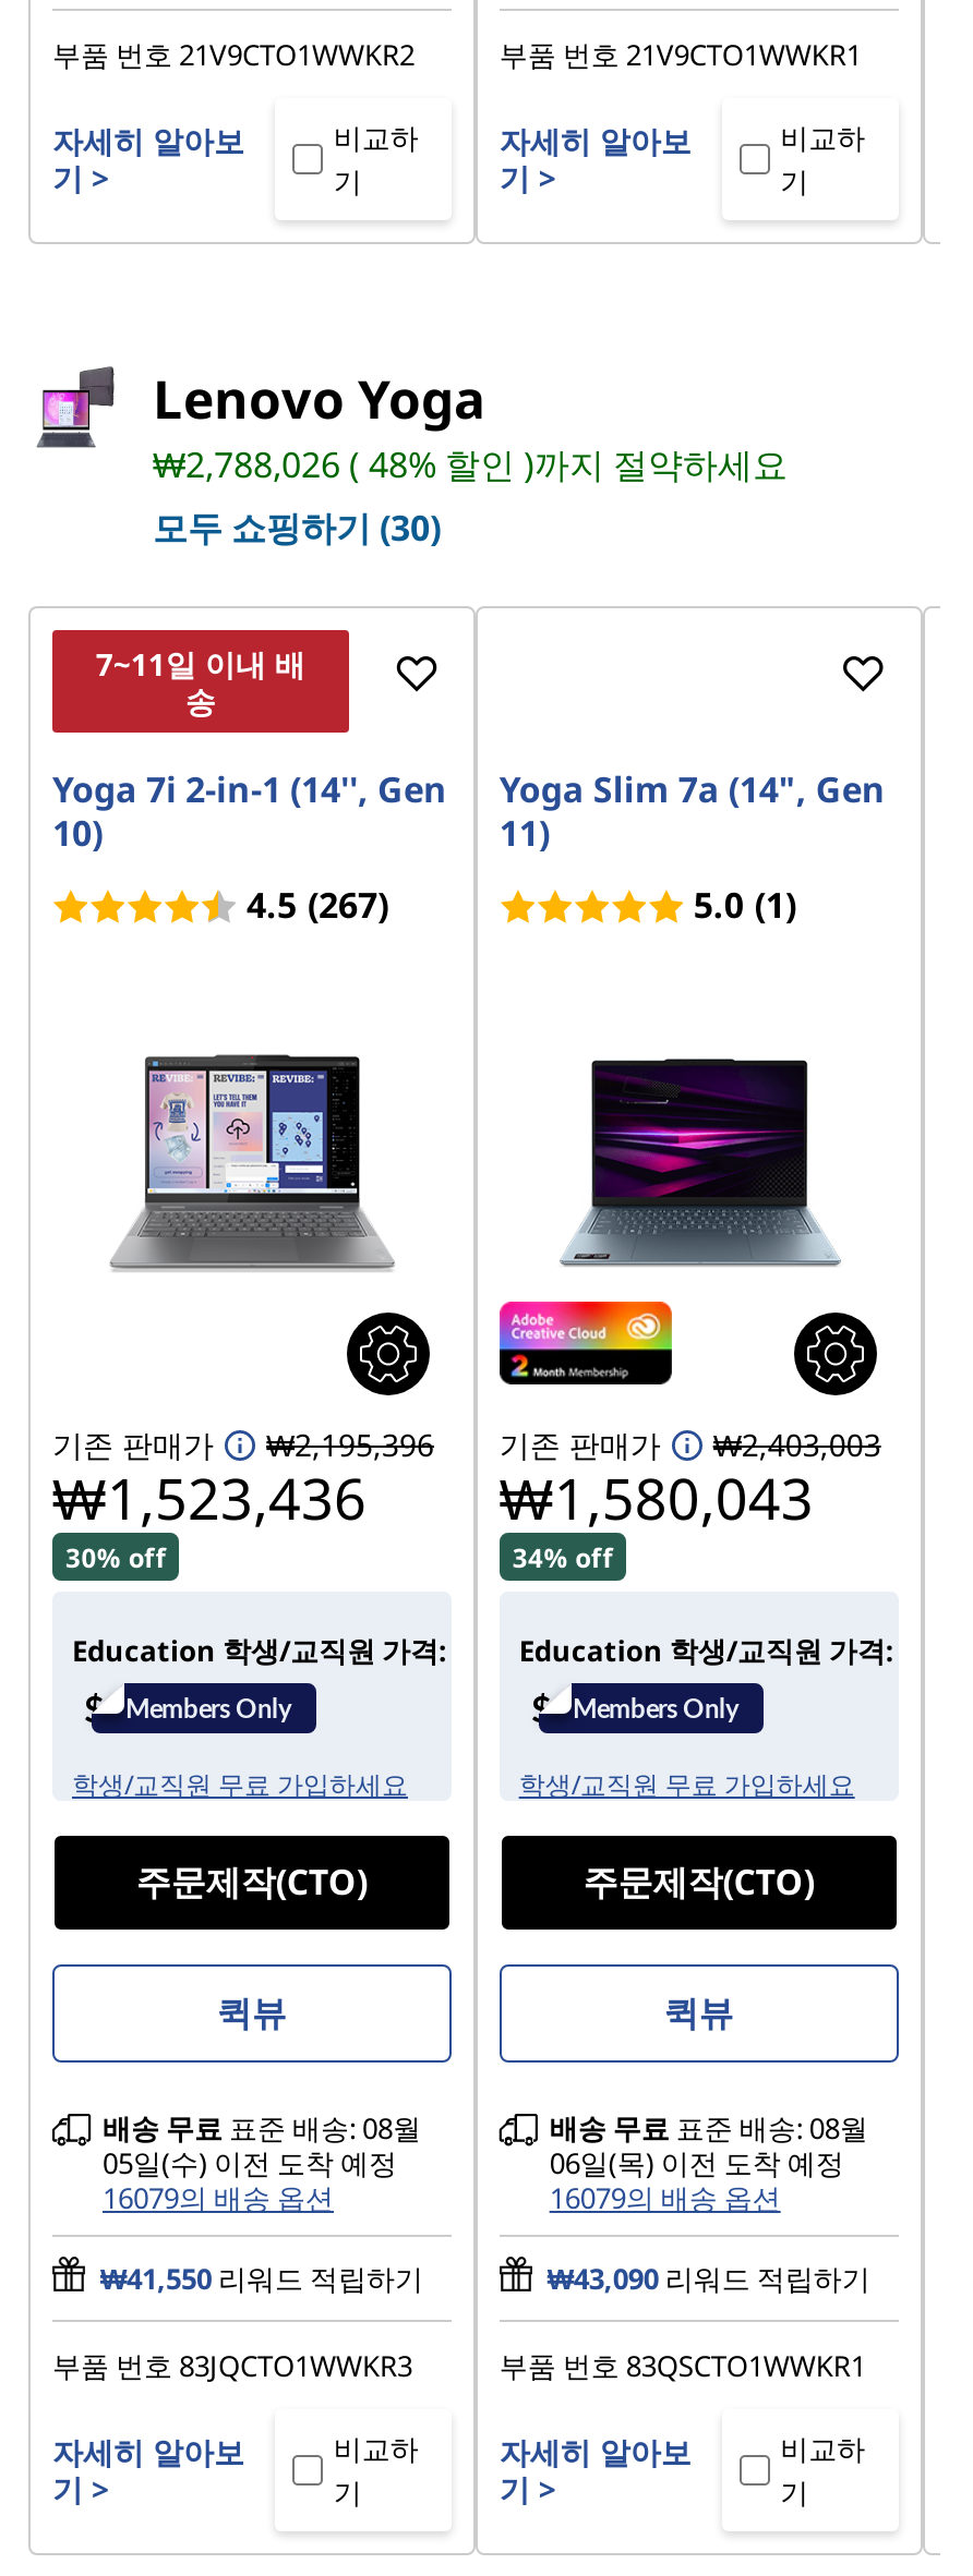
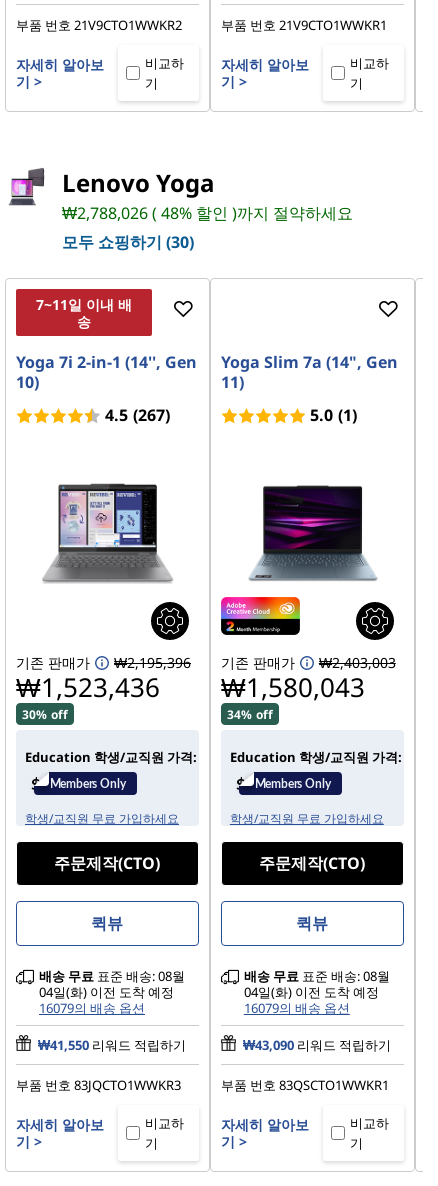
- 05일(수) 이전 도착 예정
+ 04일(화) 이전 도착 예정

- 06일(목) 이전 도착 예정
+ 04일(화) 이전 도착 예정
